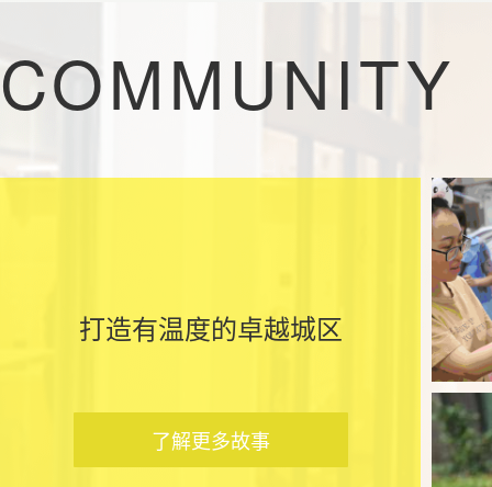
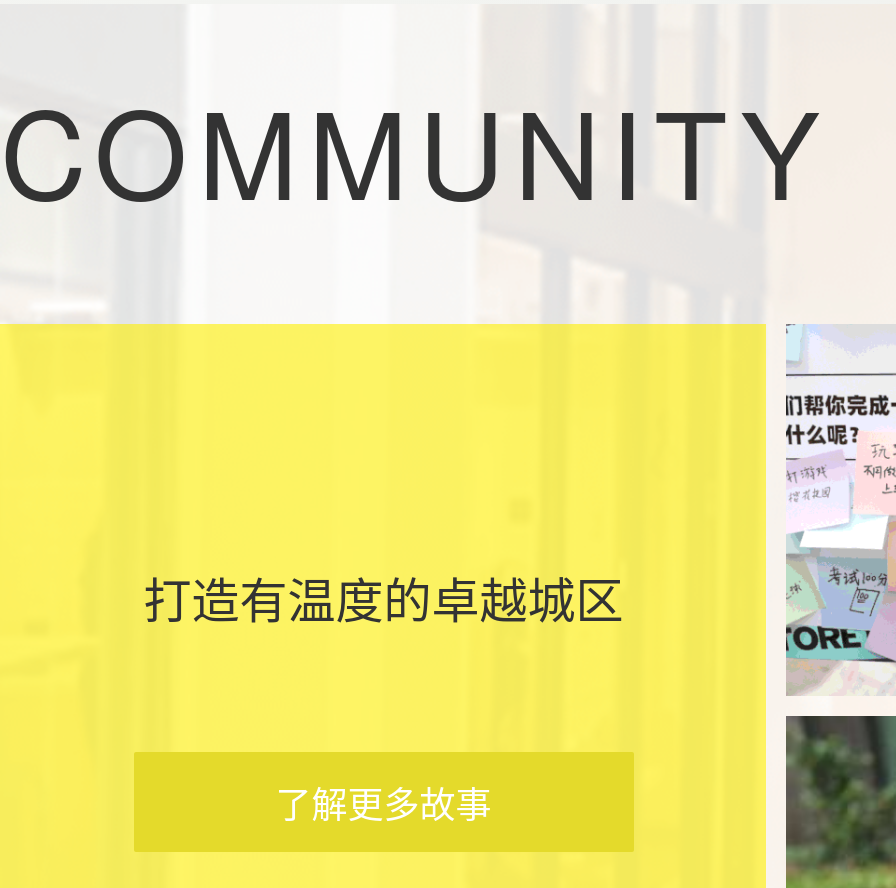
- [image]
+ [image]
